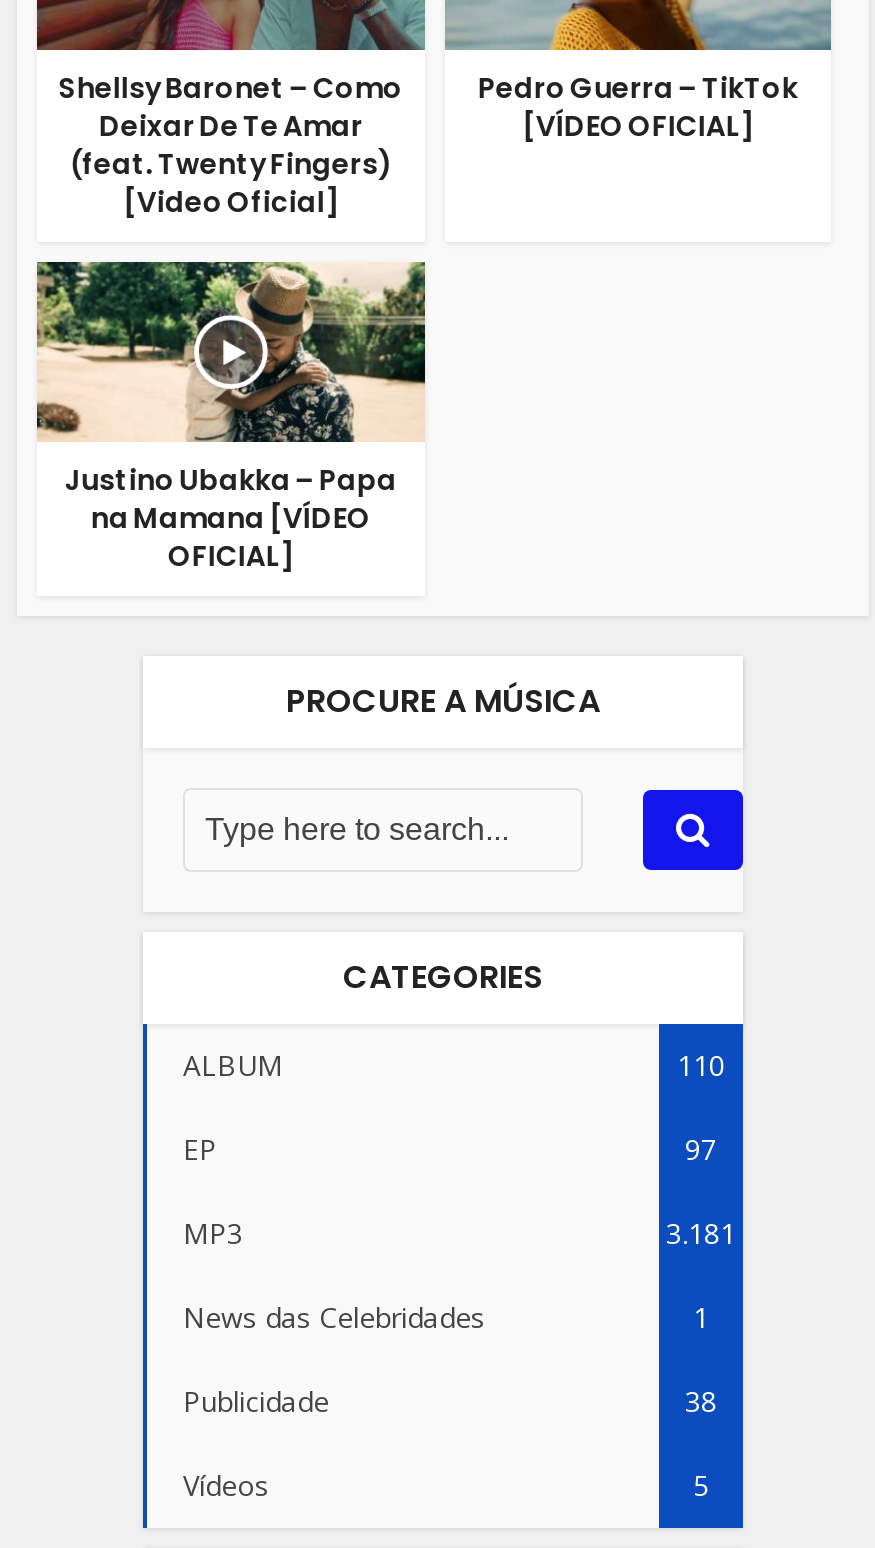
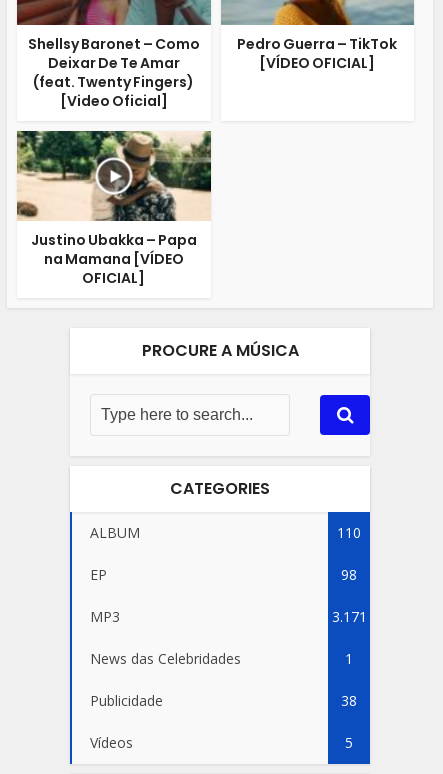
- 97
+ 98

- 3.181
+ 3.171
